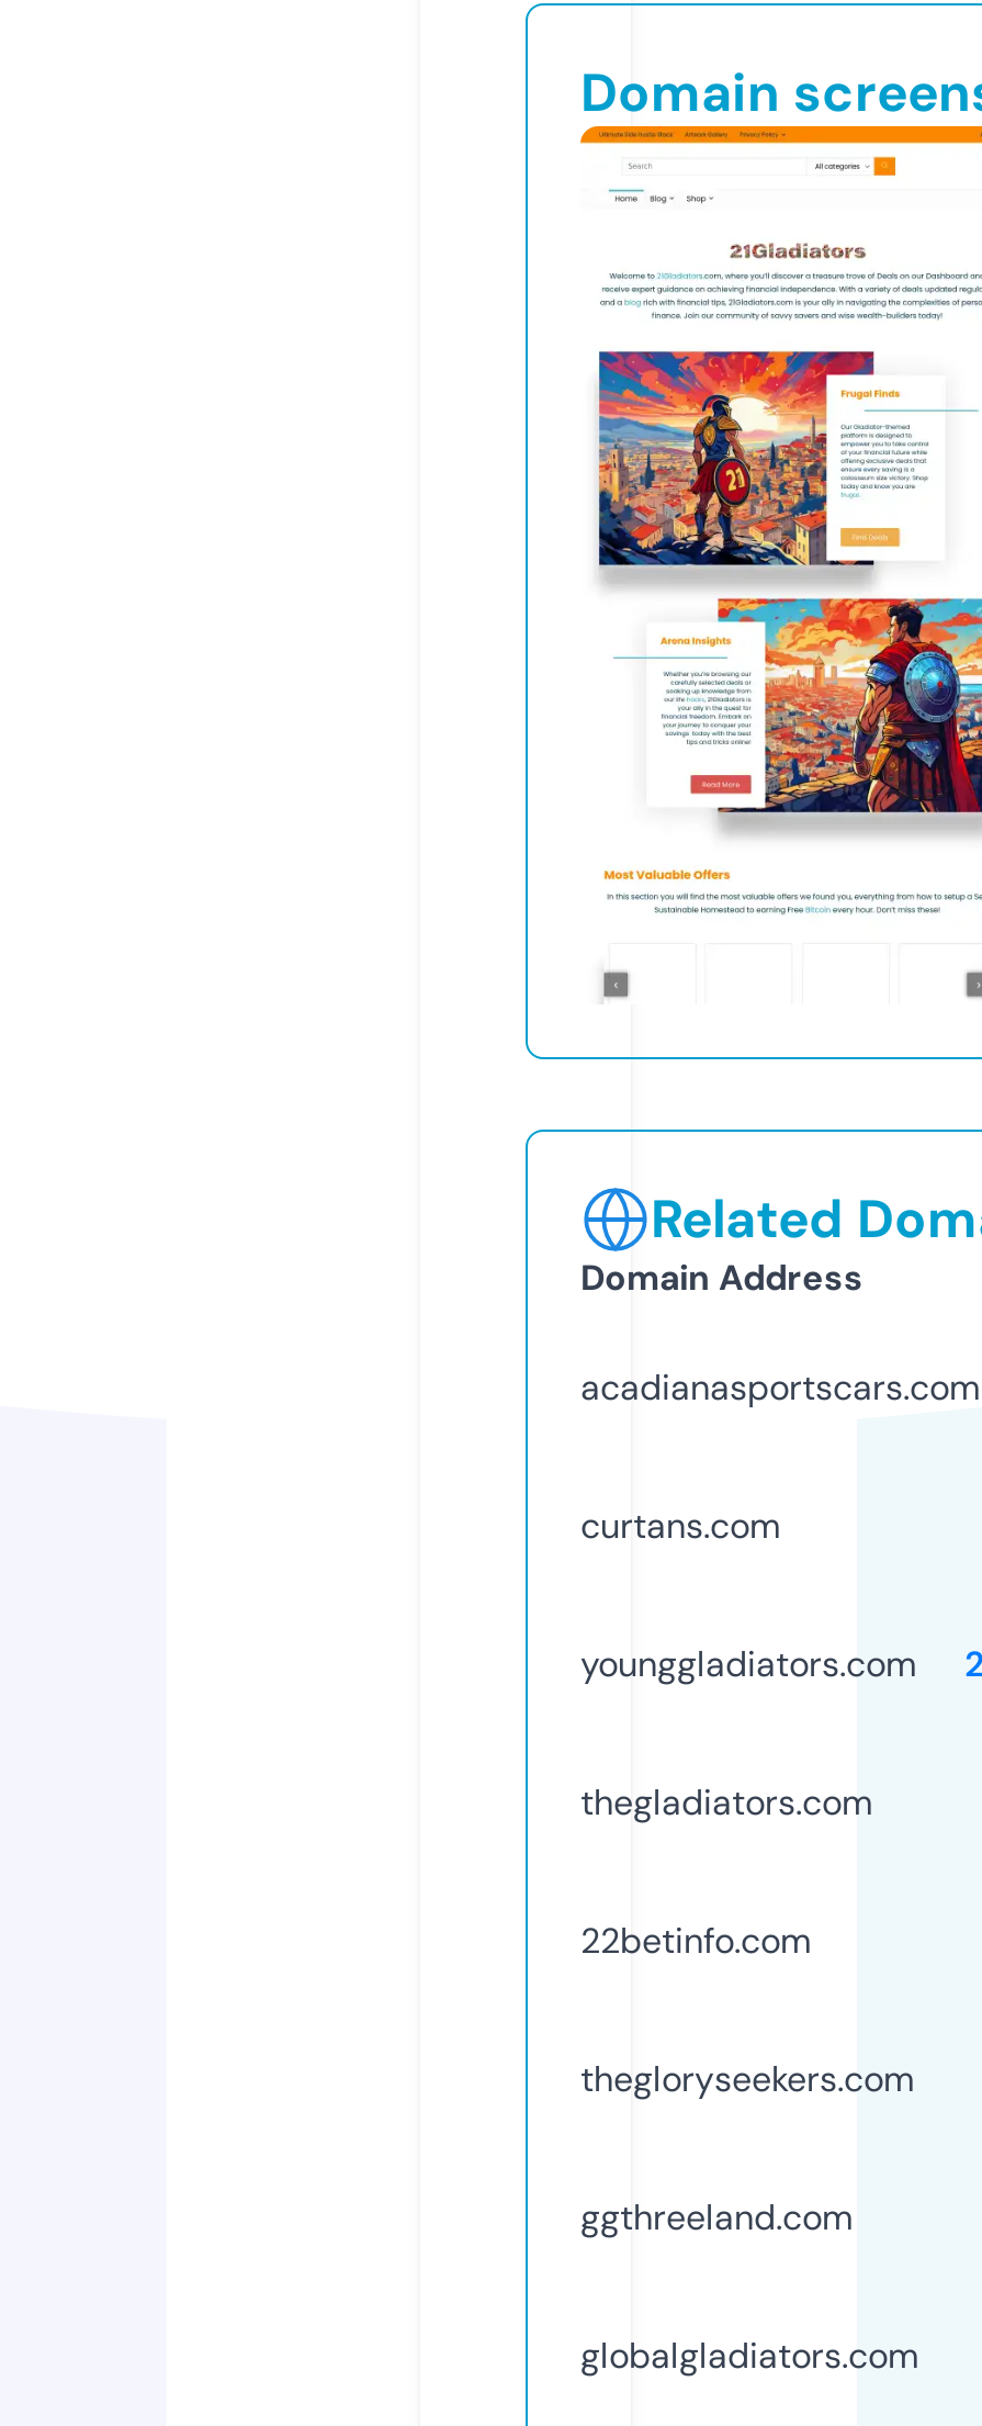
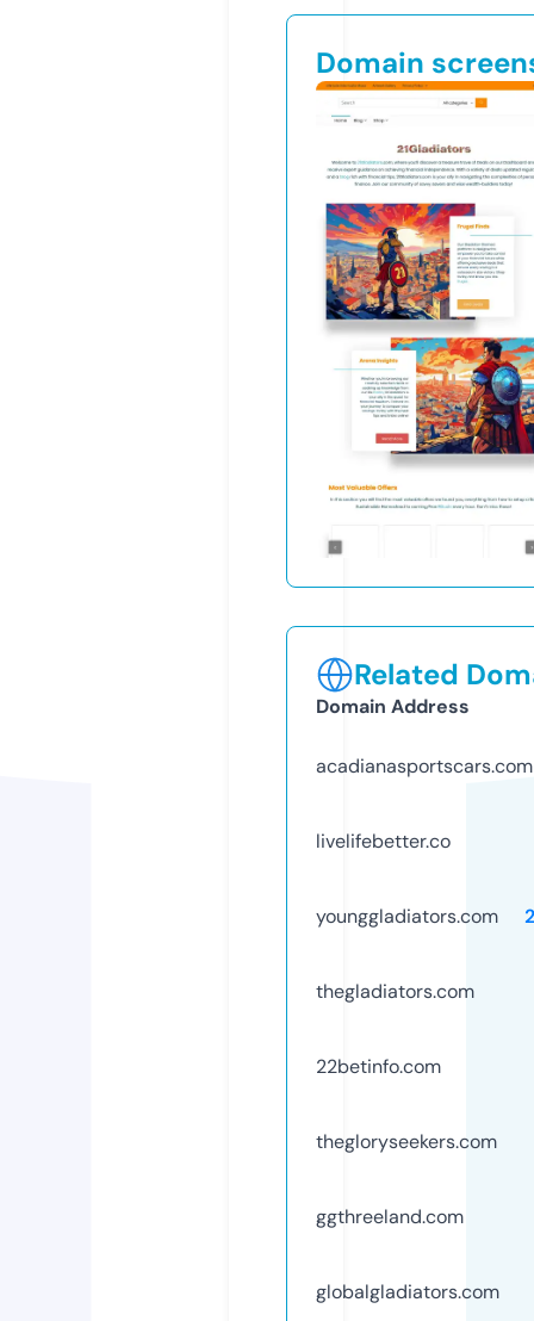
- curtans.com
+ livelifebetter.co
